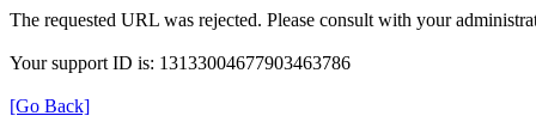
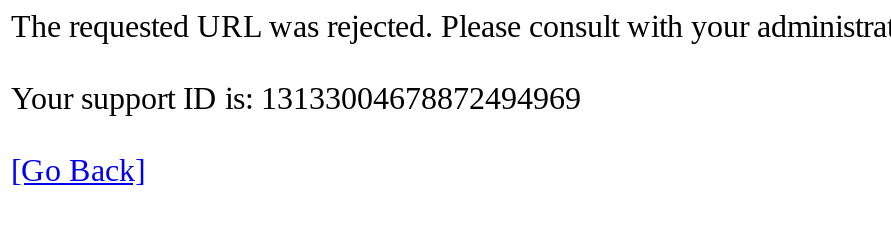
- Your support ID is: 13133004677903463786
+ Your support ID is: 13133004678872494969
